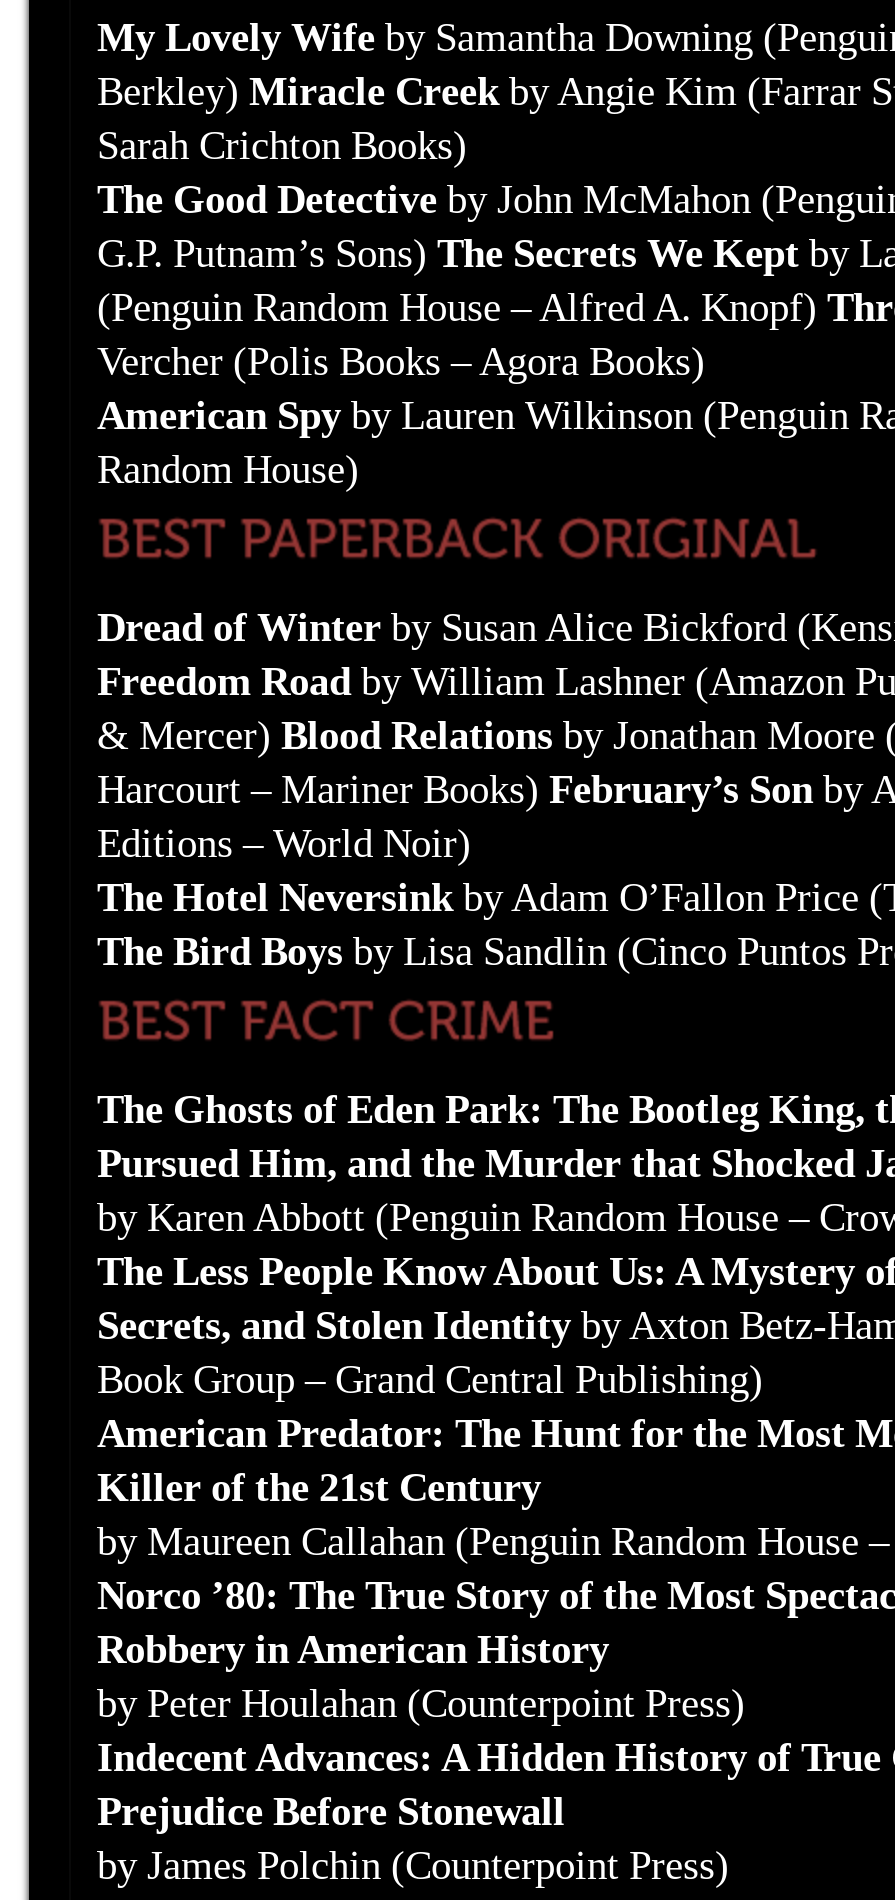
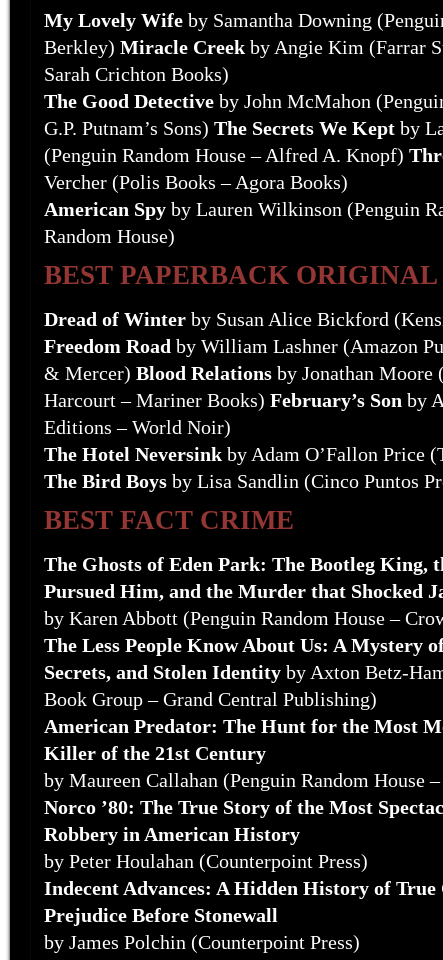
+ BEST PAPERBACK ORIGINAL

+ BEST FACT CRIME
